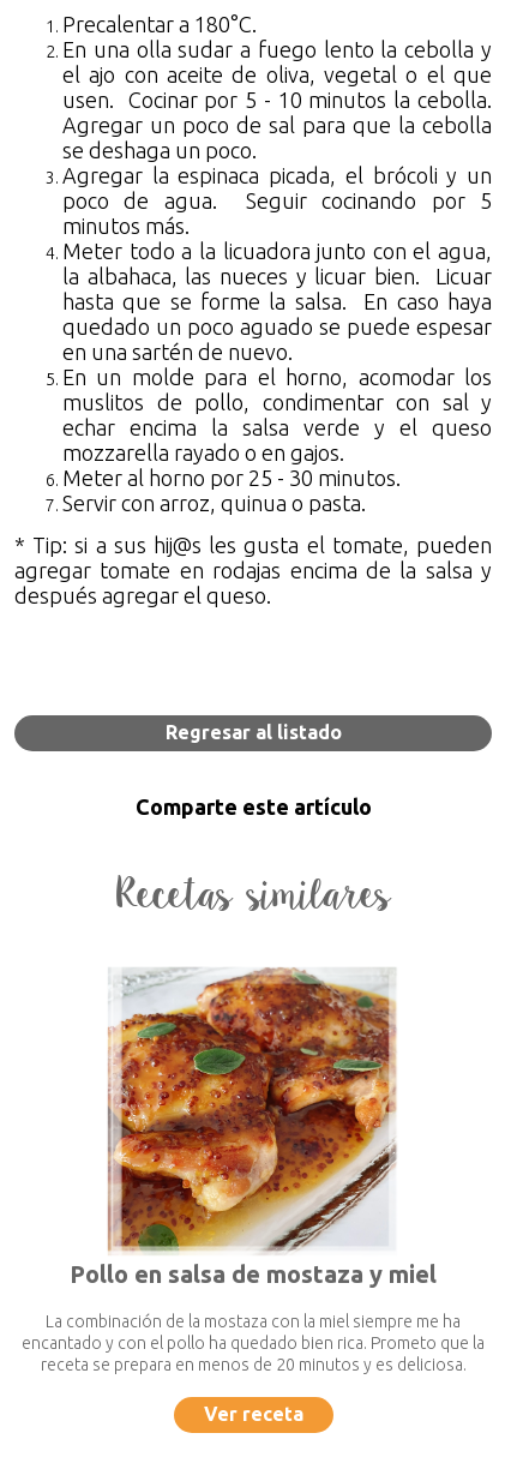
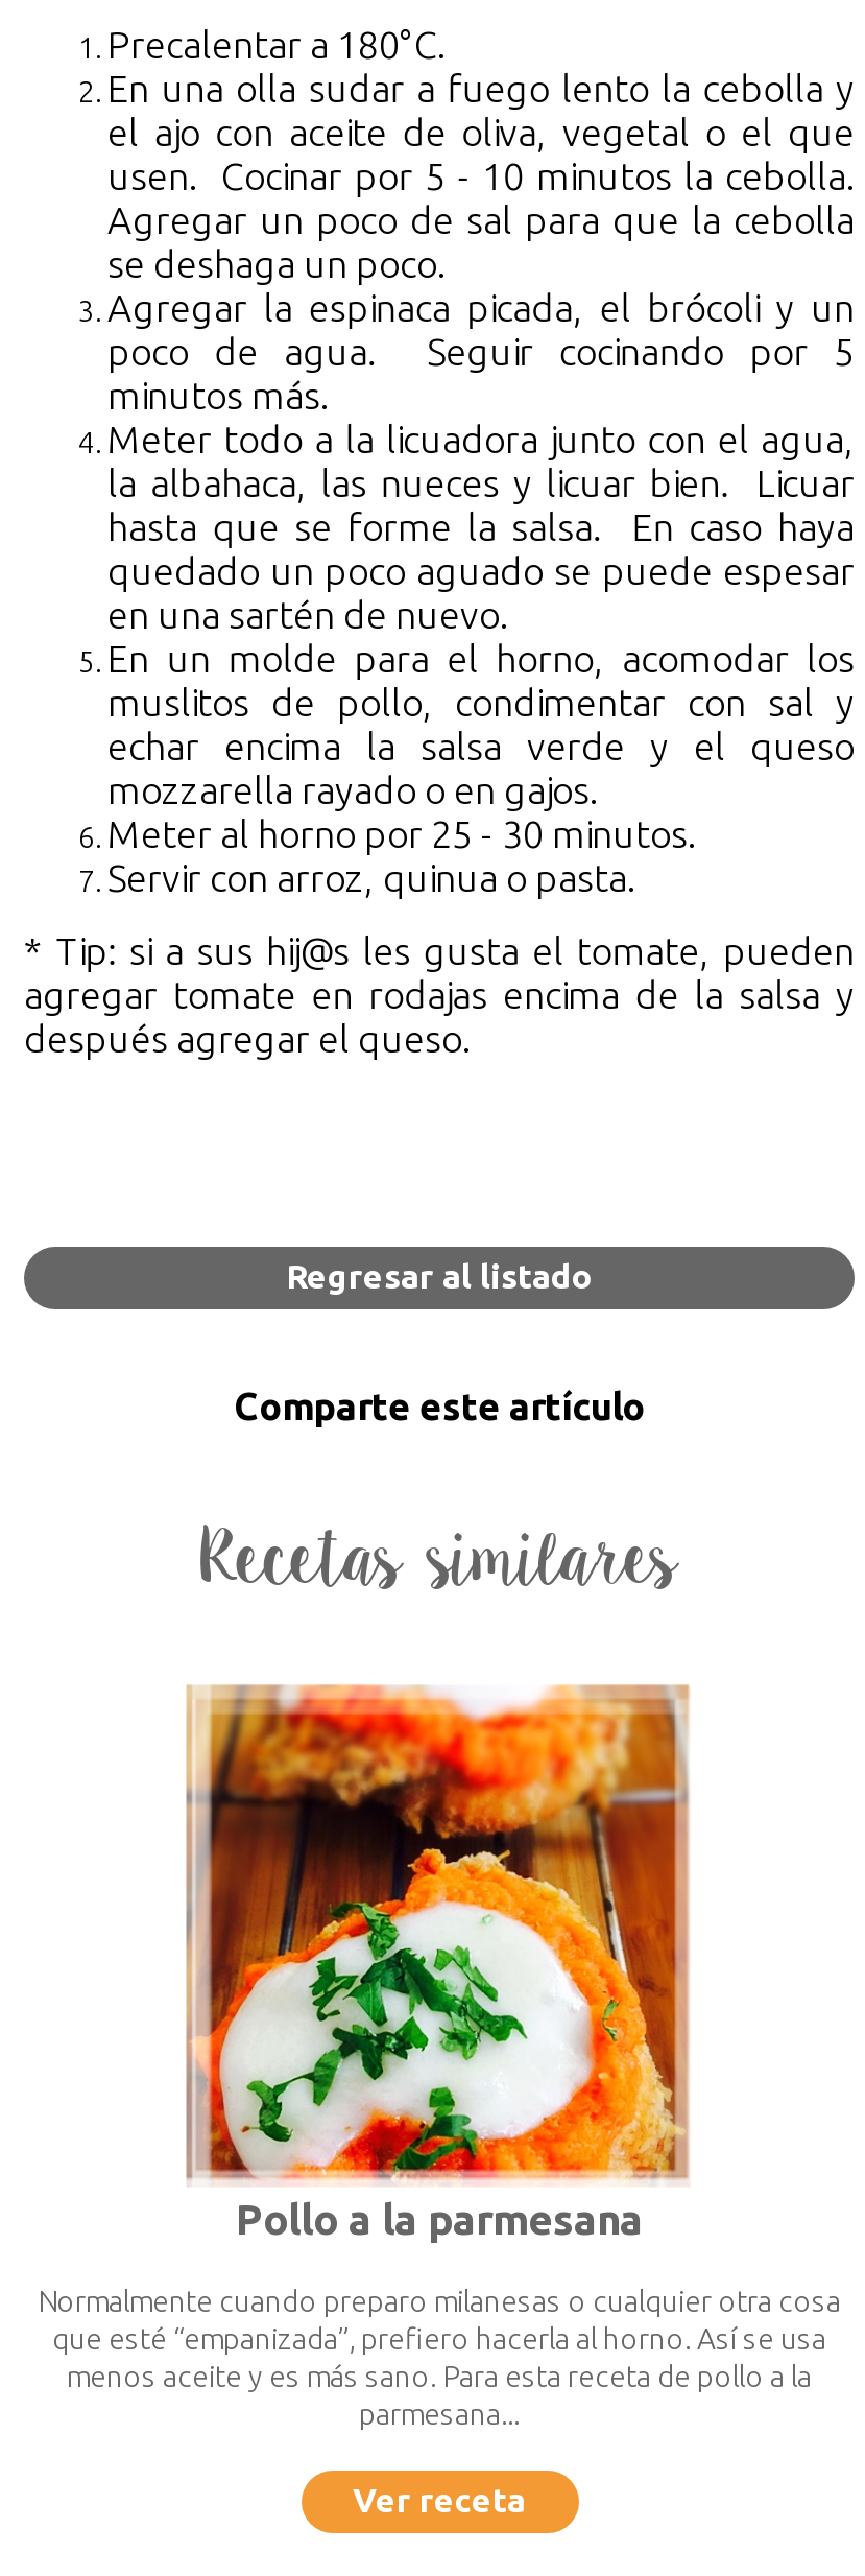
- [image]
- Pollo en salsa de mostaza y miel
+ [image]
+ Pollo a la parmesana

- La combinación de la mostaza con la miel siempre me ha
- encantado y con el pollo ha quedado bien rica. Prometo que la
- receta se prepara en menos de 20 minutos y es deliciosa.
+ Normalmente cuando preparo milanesas o cualquier otra cosa
+ que esté “empanizada”, prefiero hacerla al horno. Así se usa
+ menos aceite y es más sano. Para esta receta de pollo a la
+ parmesana...
